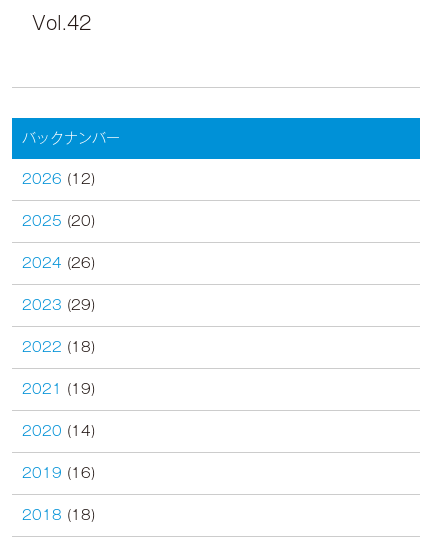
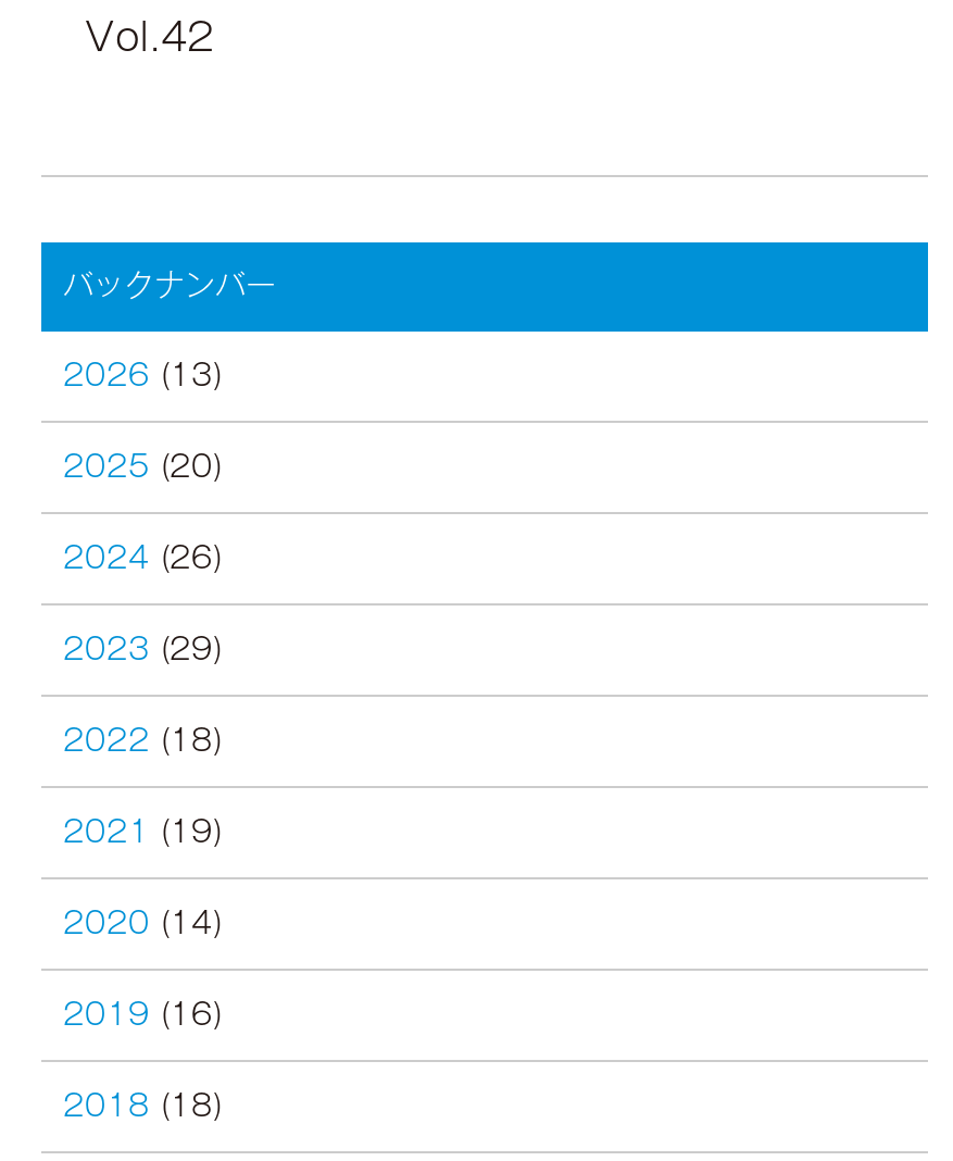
- 2026 (12)
+ 2026 (13)
